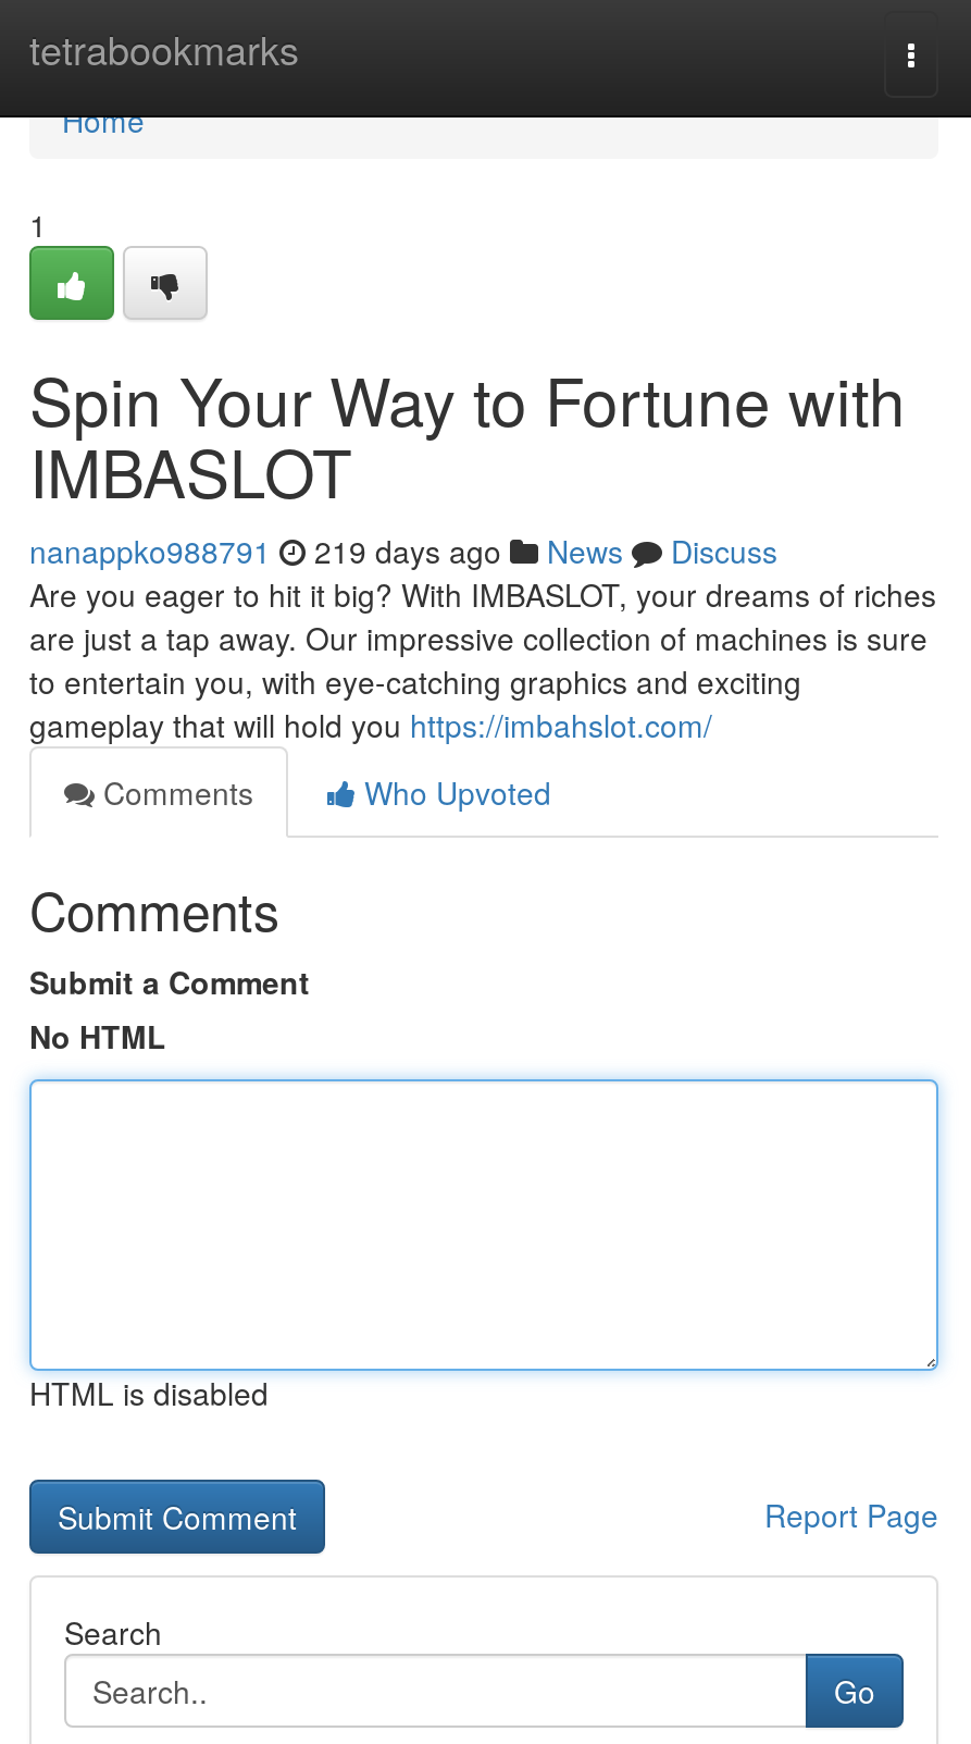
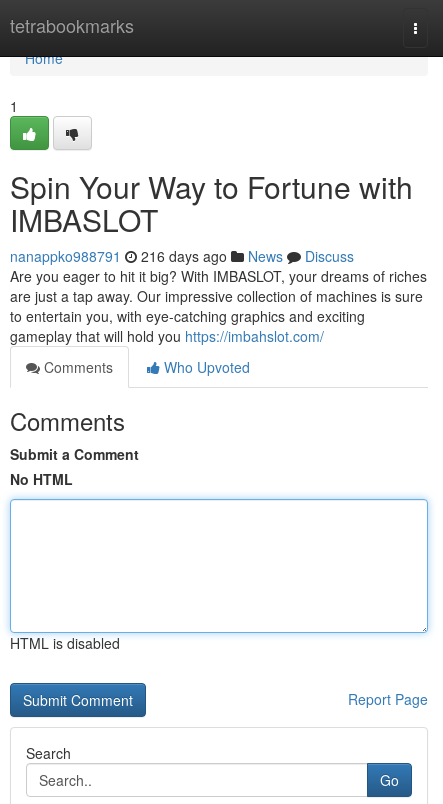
- nanappko988791 219 days ago News Discuss
+ nanappko988791 216 days ago News Discuss
